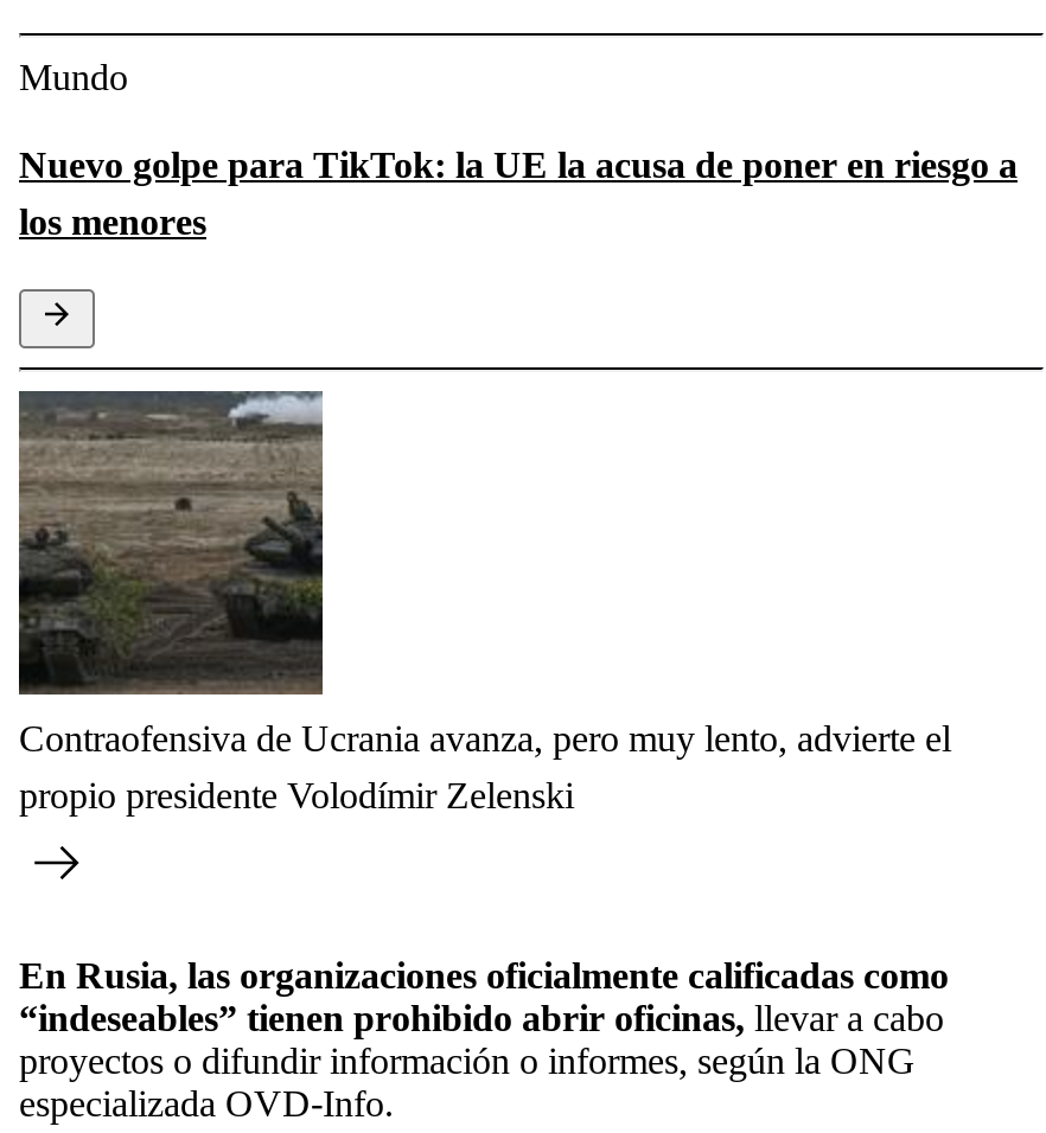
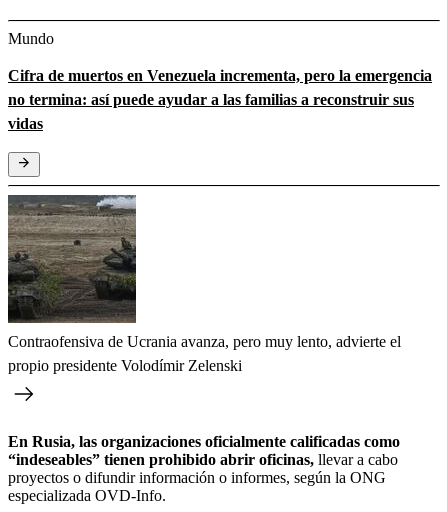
- Nuevo golpe para TikTok: la UE la acusa de poner en riesgo a
- los menores
+ Cifra de muertos en Venezuela incrementa, pero la emergencia
+ no termina: así puede ayudar a las familias a reconstruir sus
+ vidas
